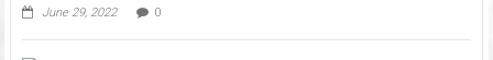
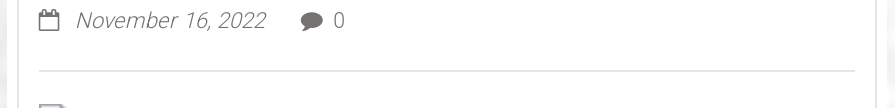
- June 29, 2022
+ November 16, 2022
